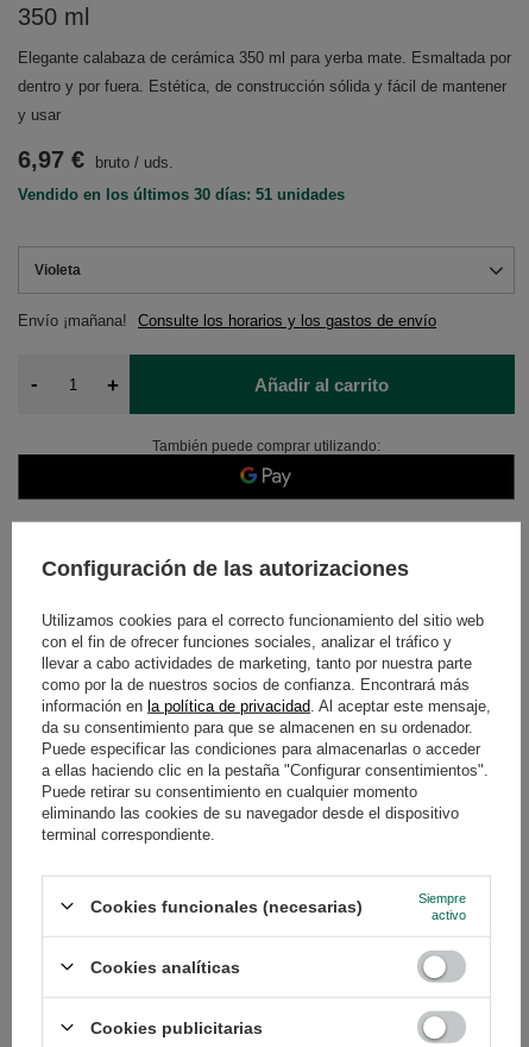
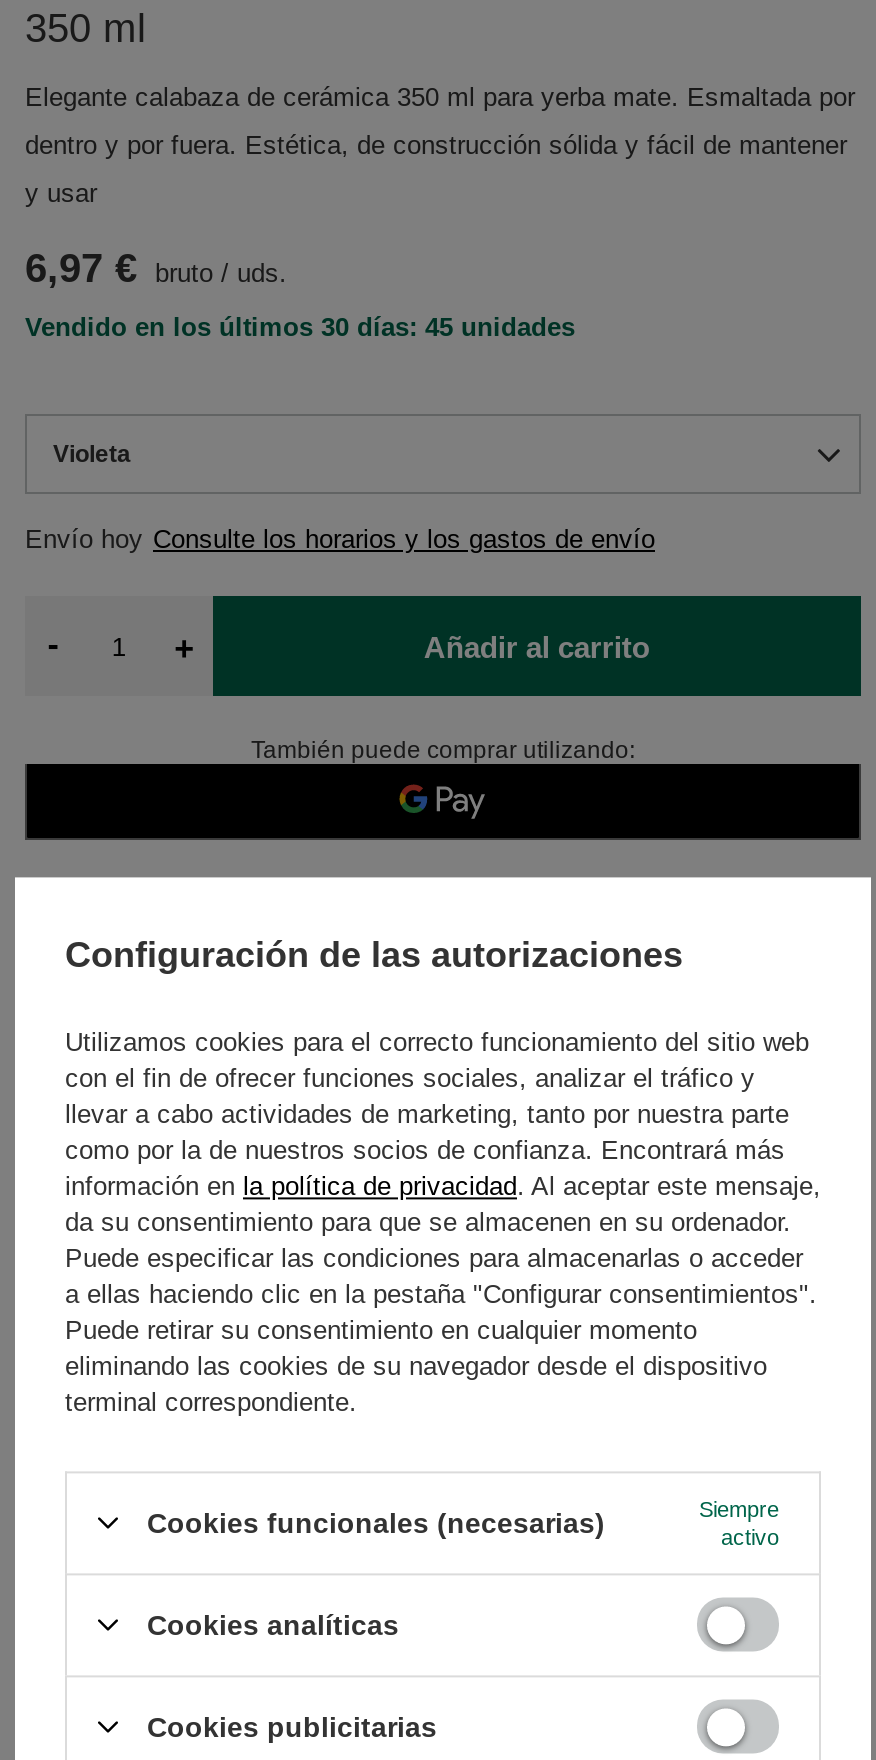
- Vendido en los últimos 30 días: 51 unidades
+ Vendido en los últimos 30 días: 45 unidades

- Envío ¡mañana! Consulte los horarios y los gastos de envío
+ Envío hoy Consulte los horarios y los gastos de envío
